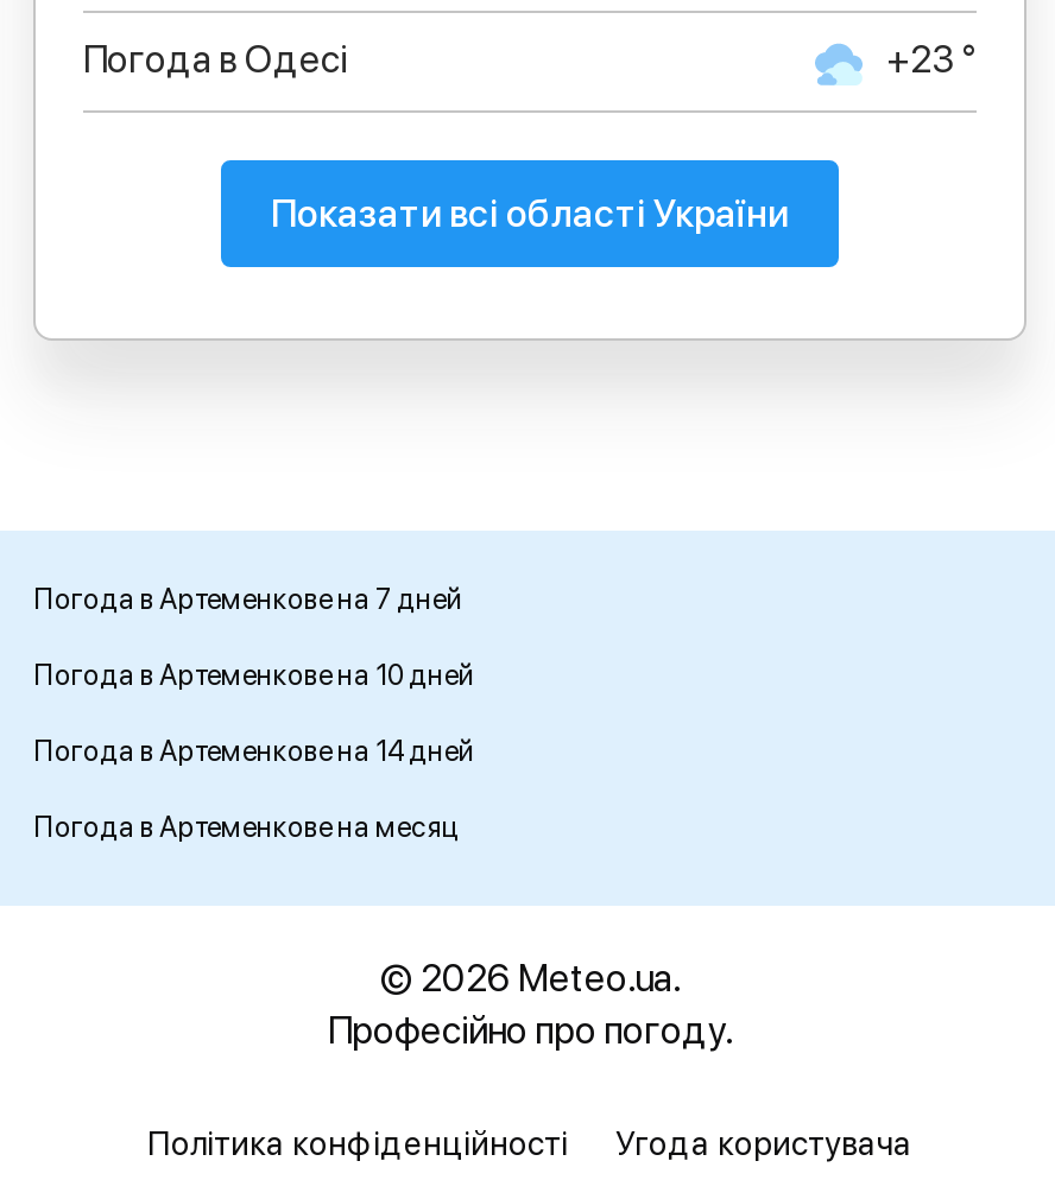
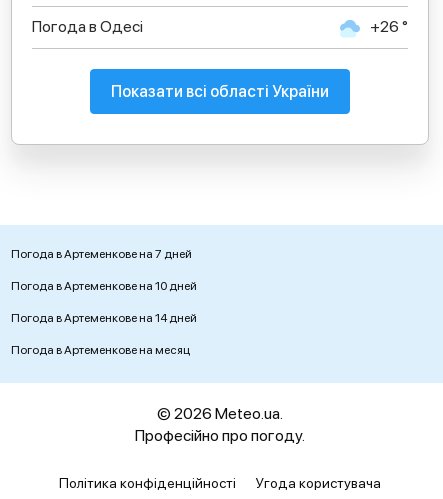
- +23 °
+ +26 °
